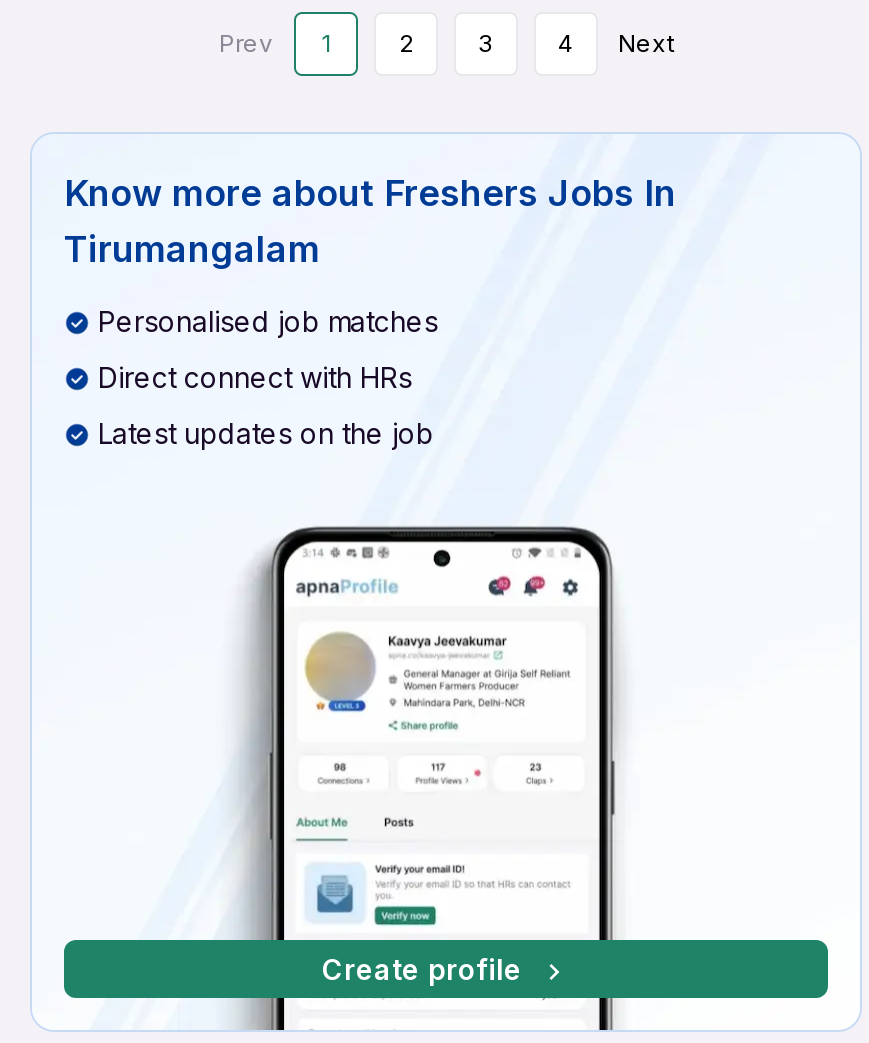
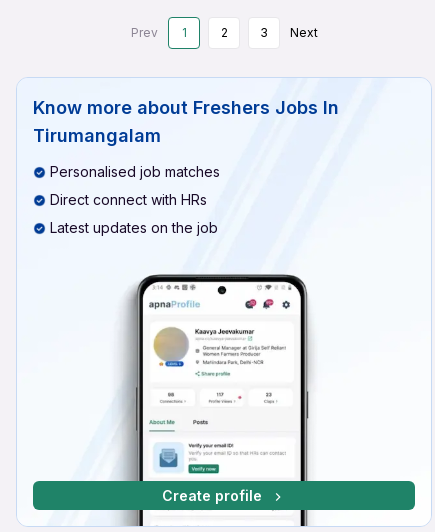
- 4
